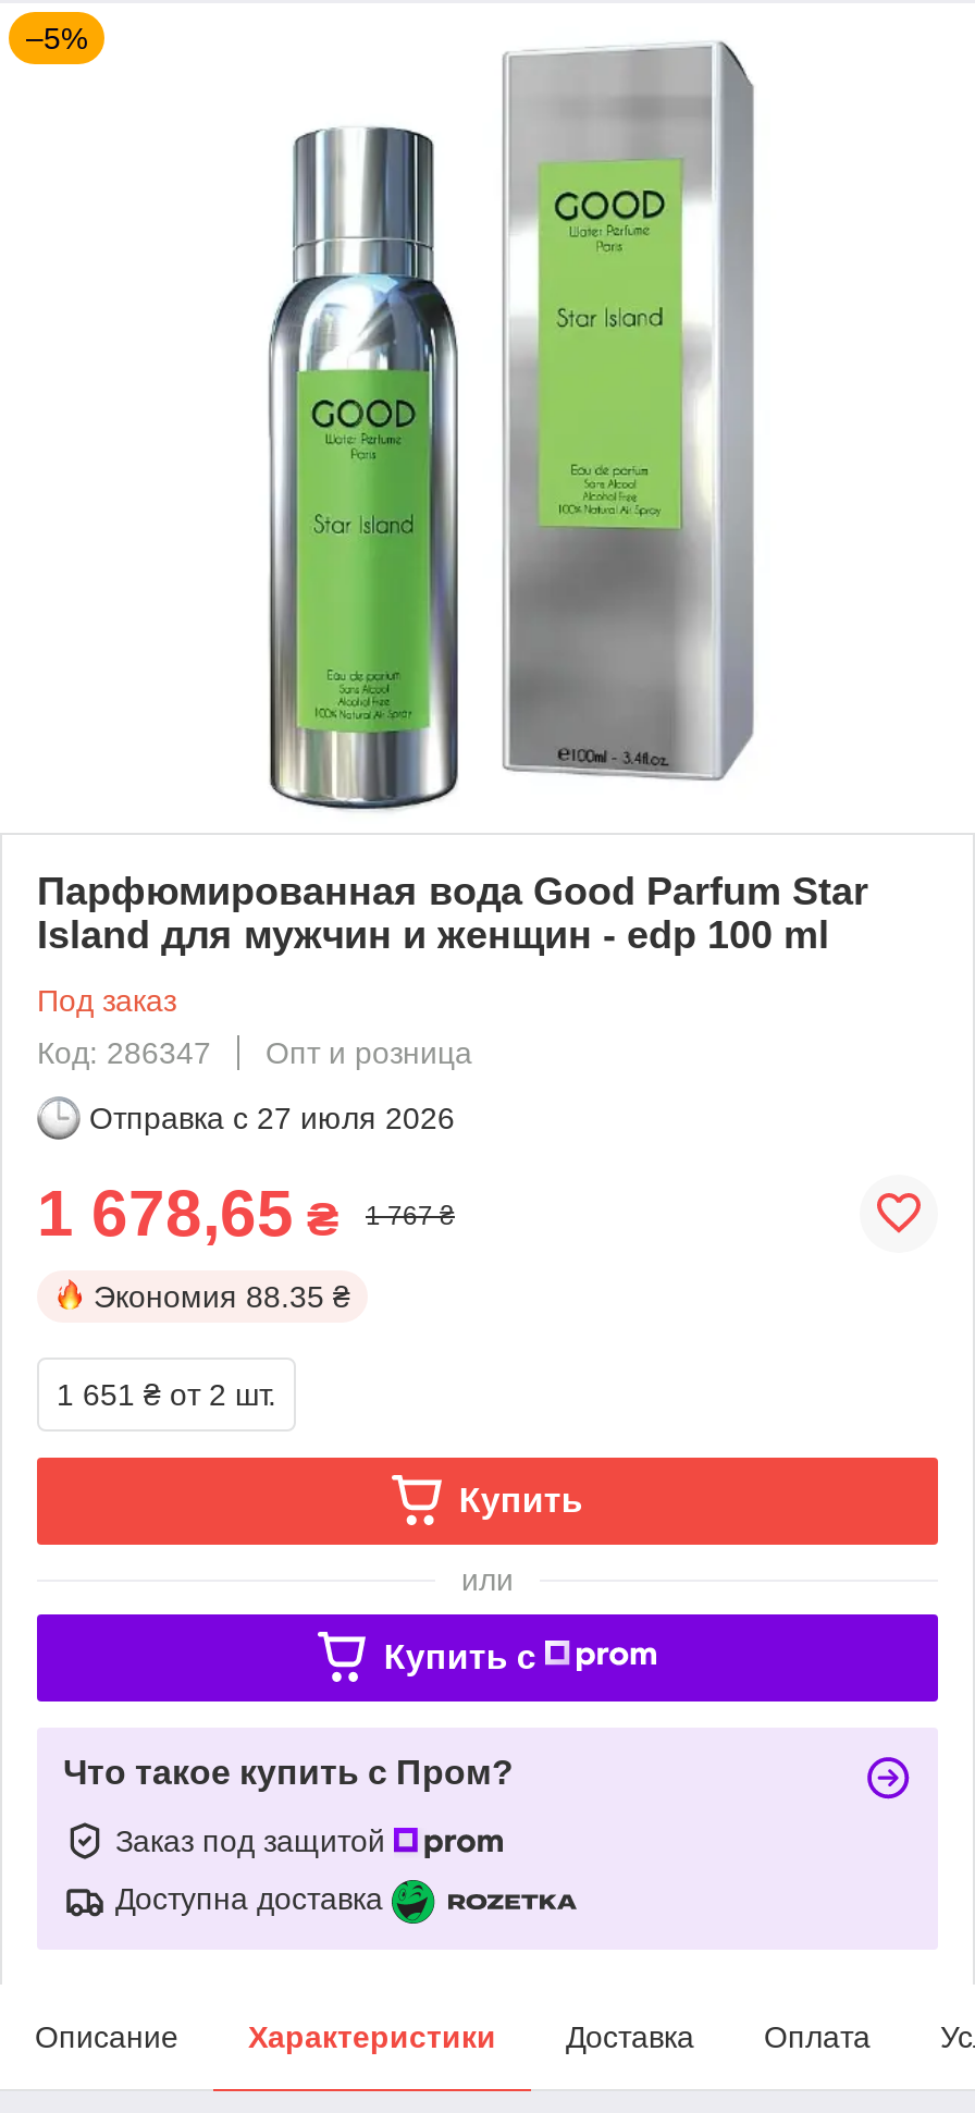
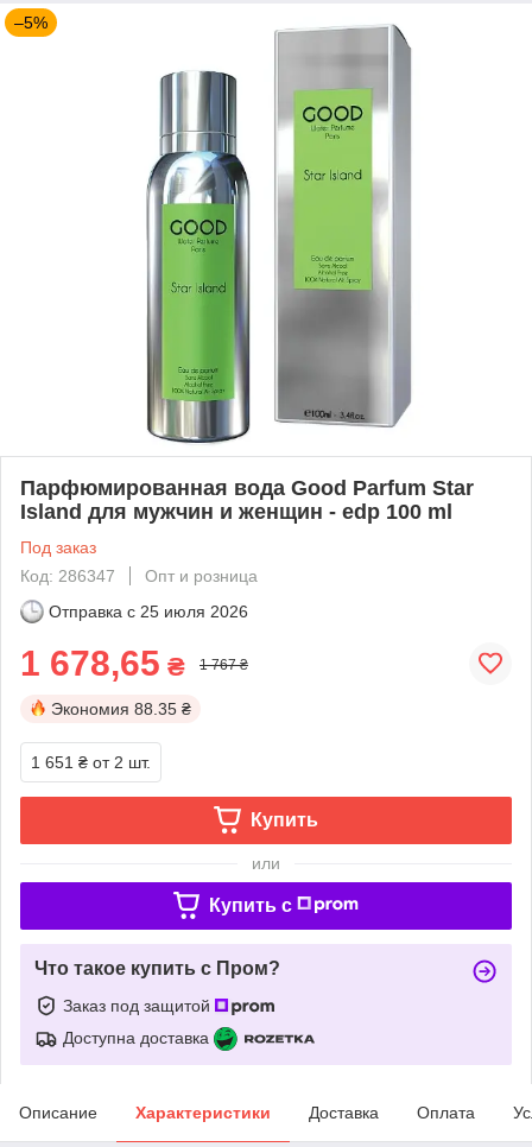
- Отправка с 27 июля 2026
+ Отправка с 25 июля 2026
